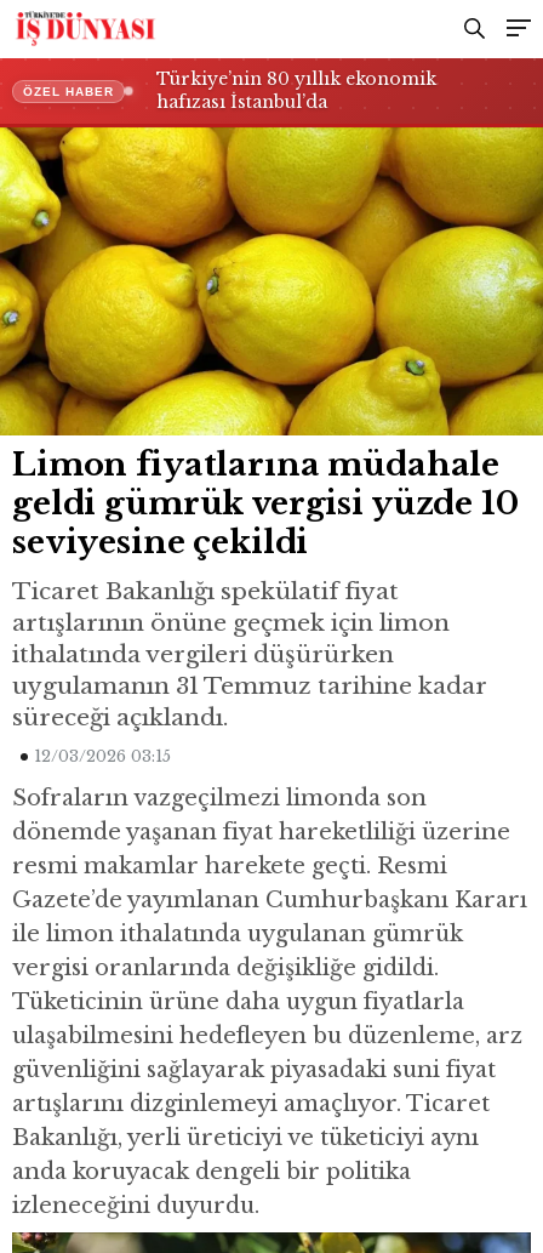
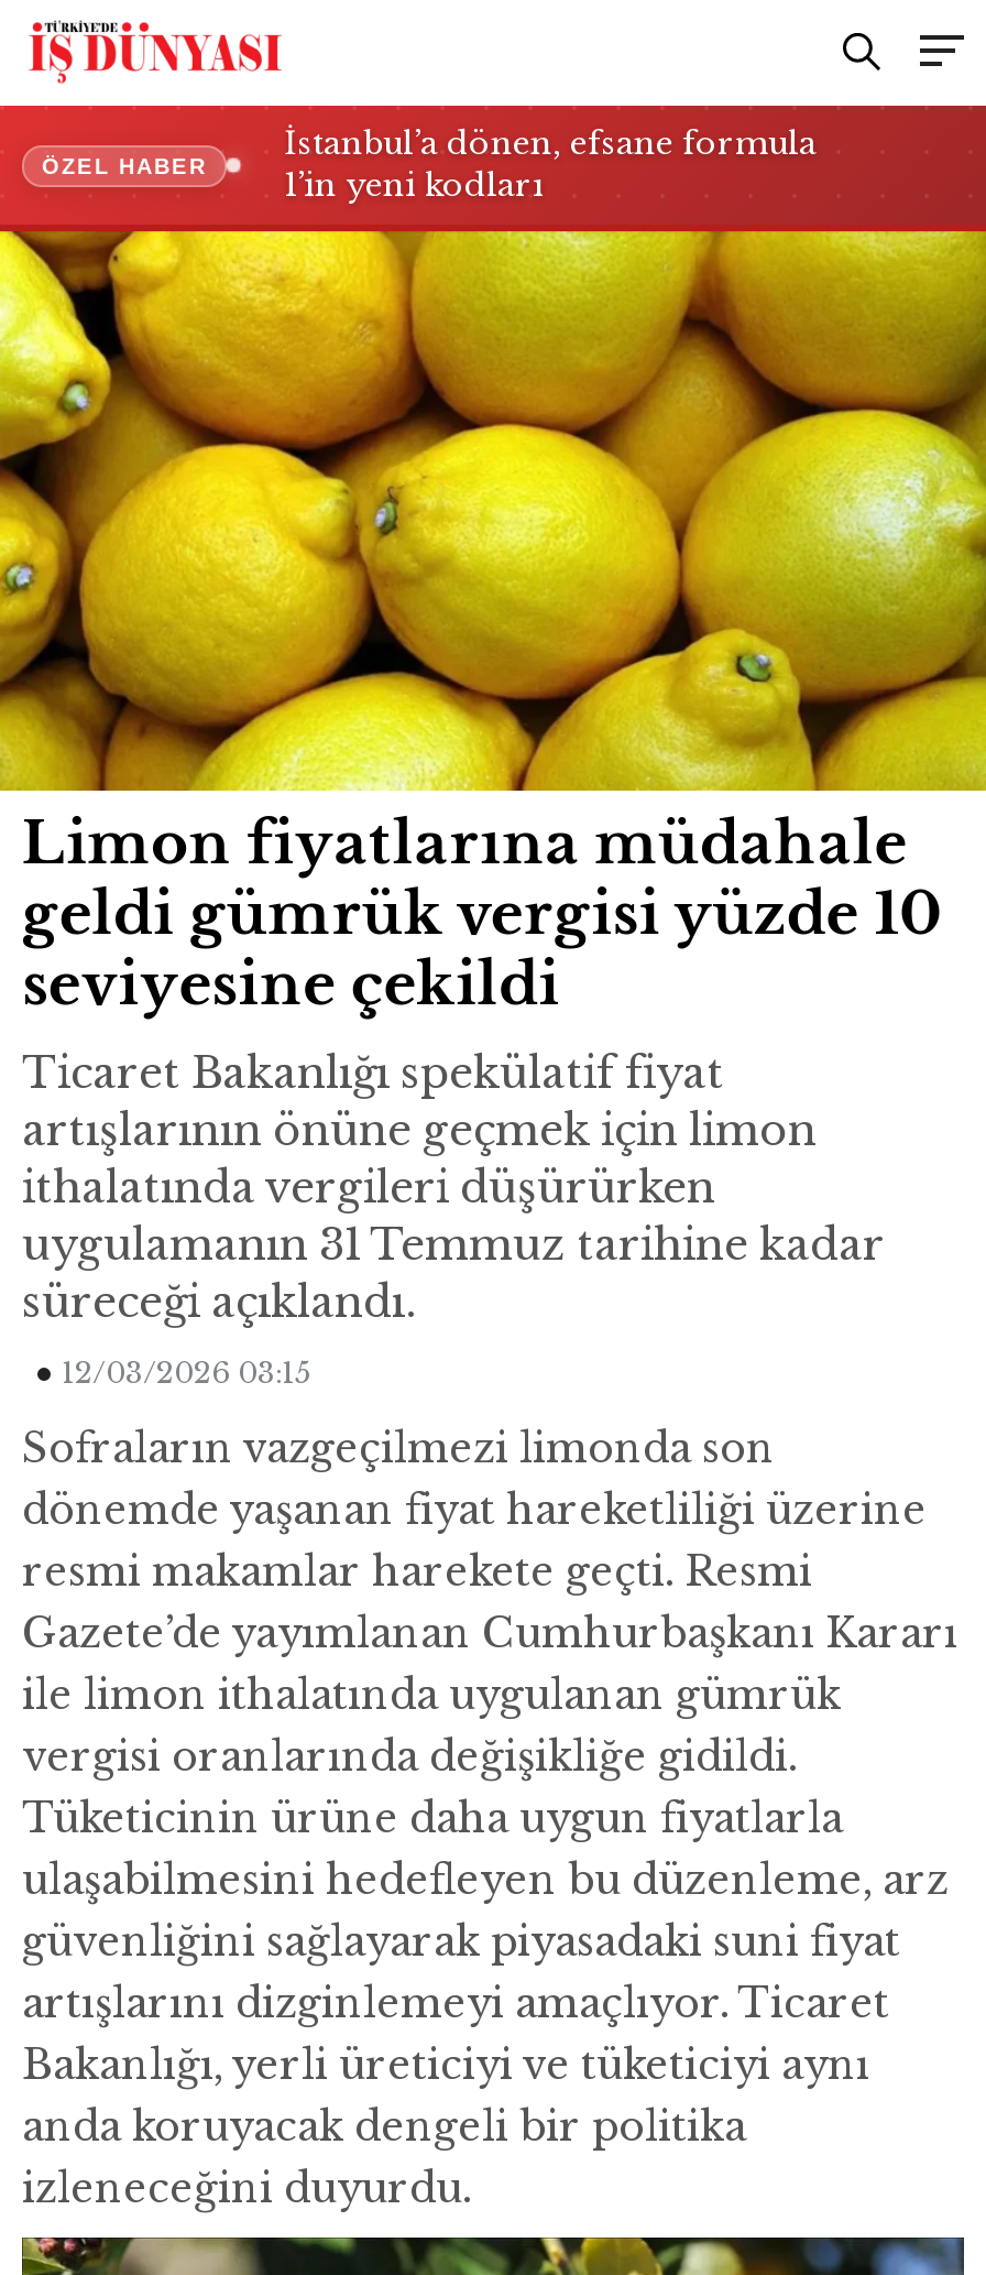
- Türkiye’nin 80 yıllık ekonomik
- hafızası İstanbul’da
+ İstanbul’a dönen, efsane formula
+ 1’in yeni kodları
